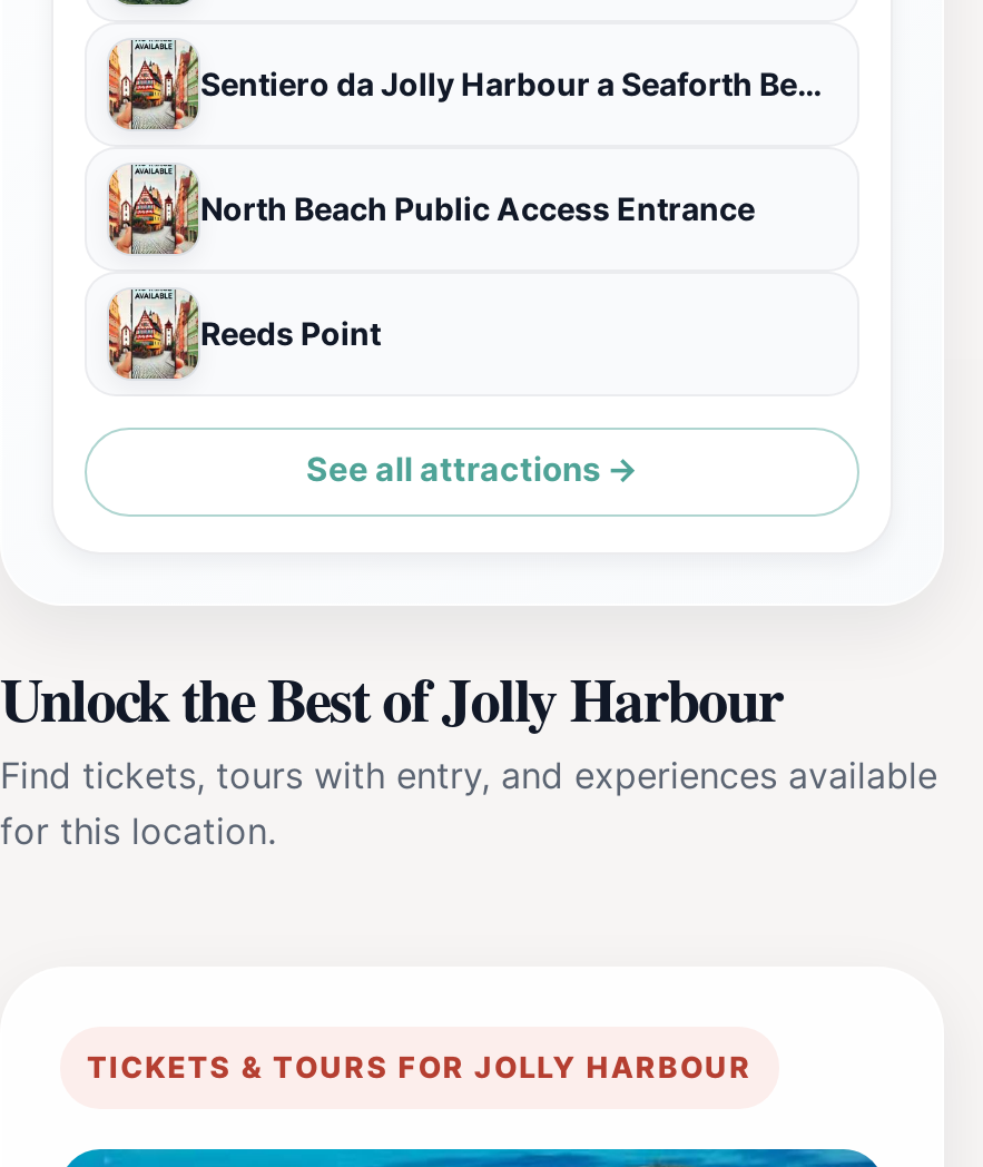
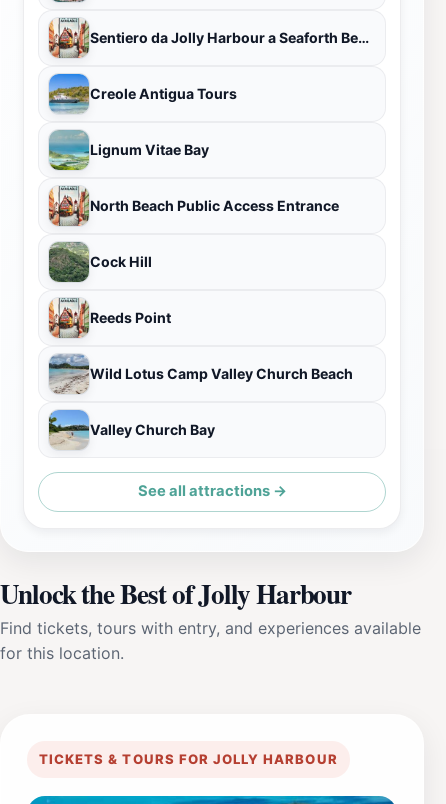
+ [image]
+ Creole Antigua Tours
+ Lignum Vitae Bay

+ [image]

+ [image]
+ Cock Hill

+ [image]
+ Wild Lotus Camp Valley Church Beach
+ Valley Church Bay

+ [image]
